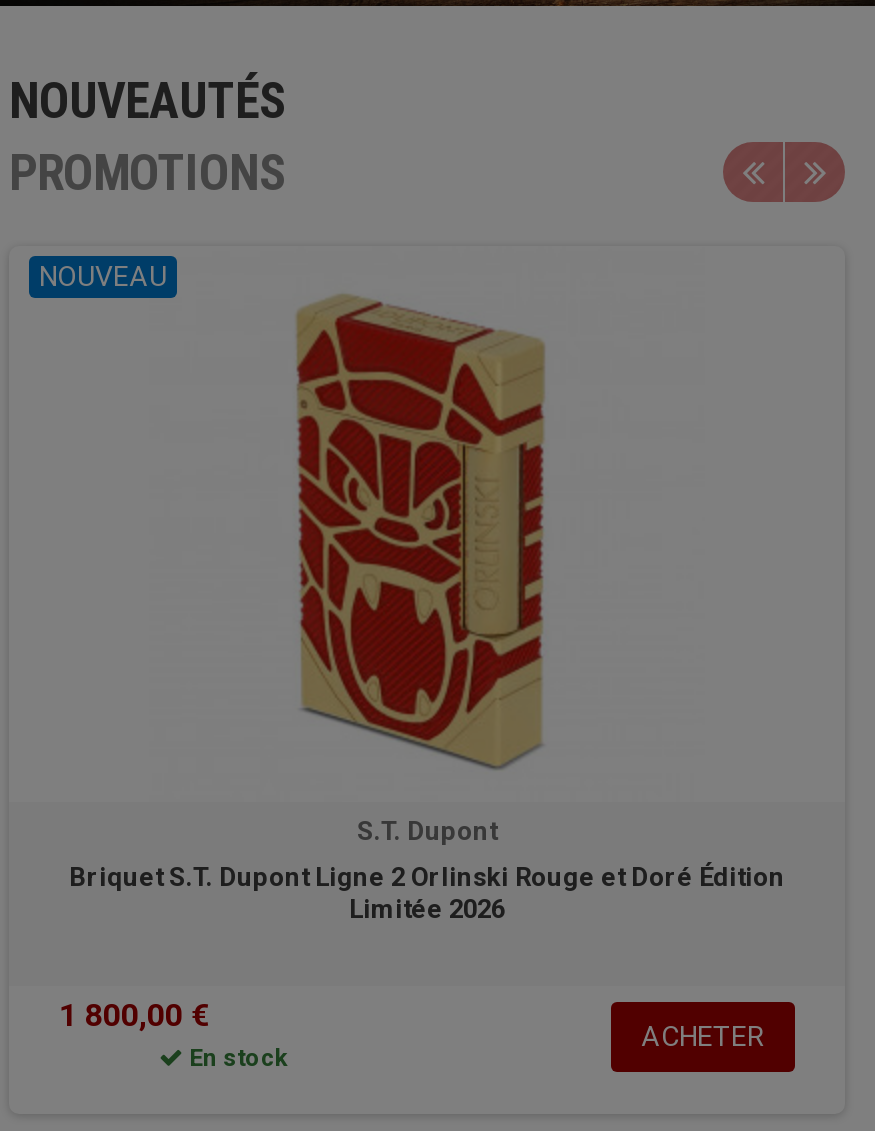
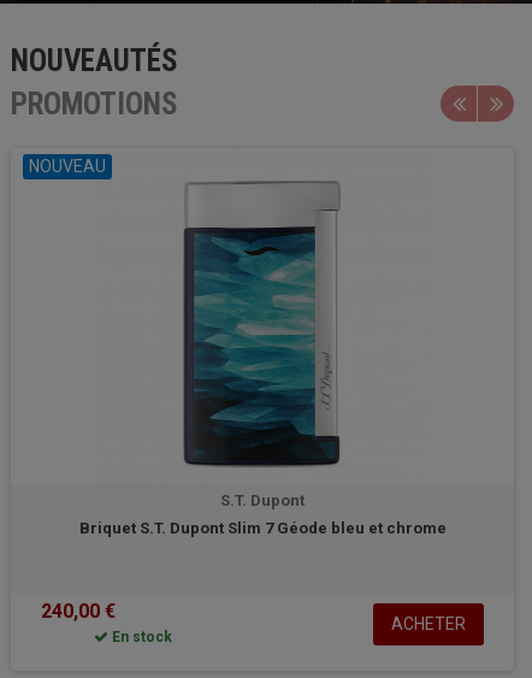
- [image]
+ [image]

- Briquet S.T. Dupont Ligne 2 Orlinski Rouge et Doré Édition
- Limitée 2026
+ Briquet S.T. Dupont Slim 7 Géode bleu et chrome

- 1 800,00 €
+ 240,00 €
